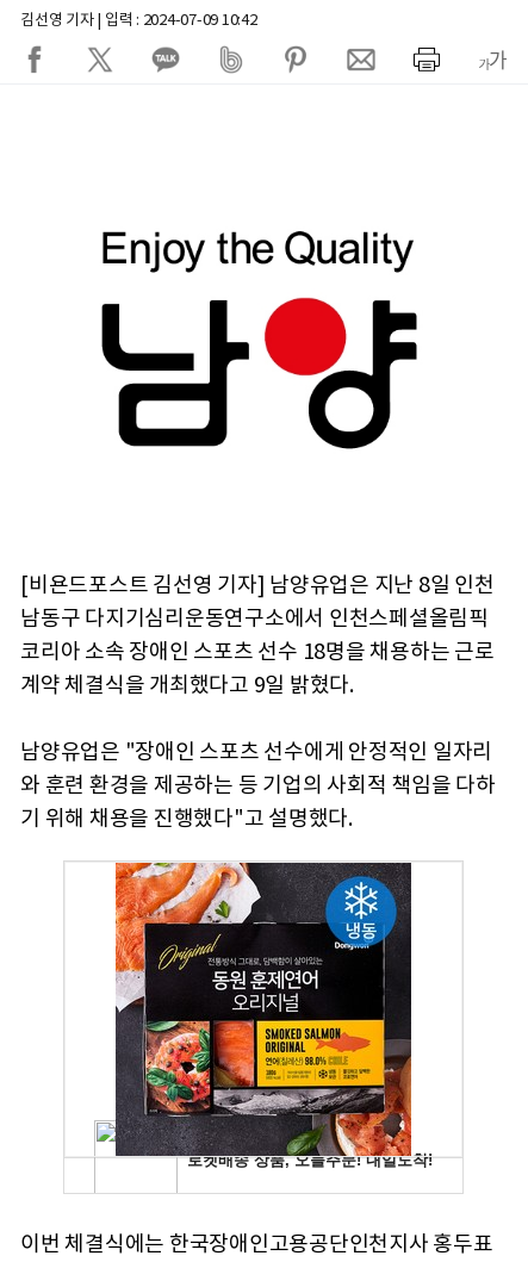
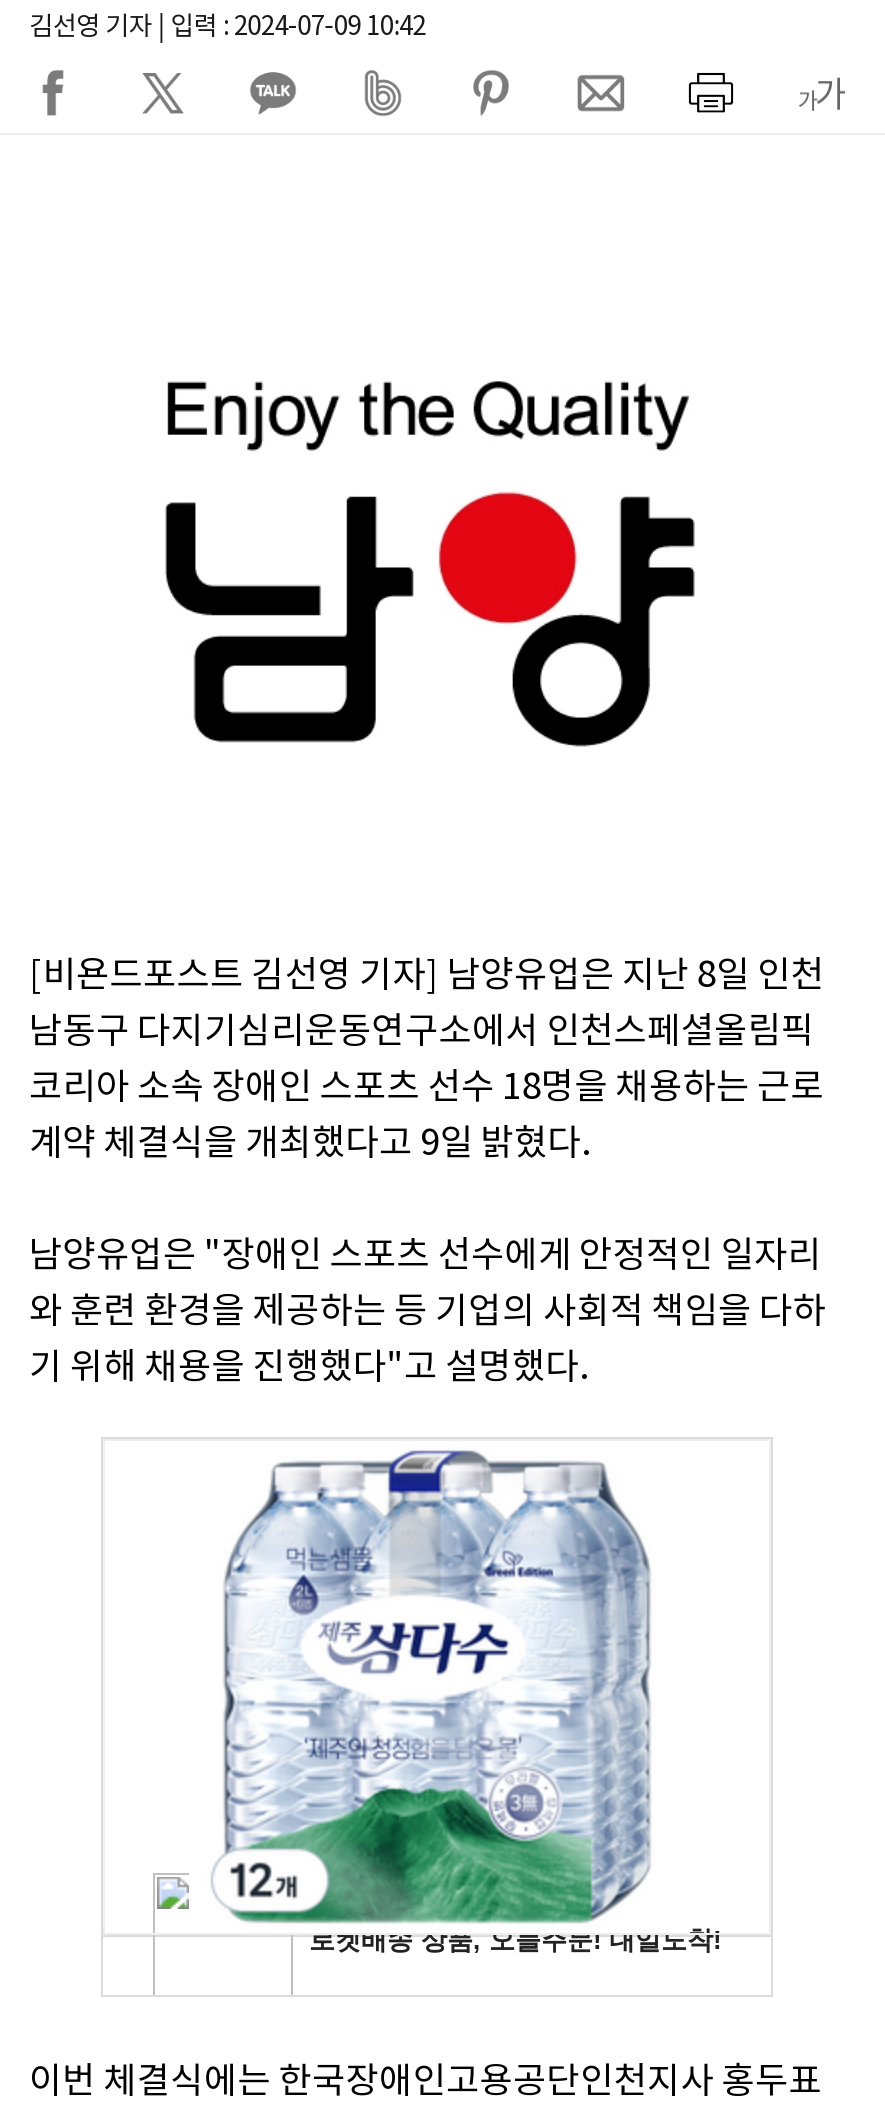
- [image]
+ [image]
